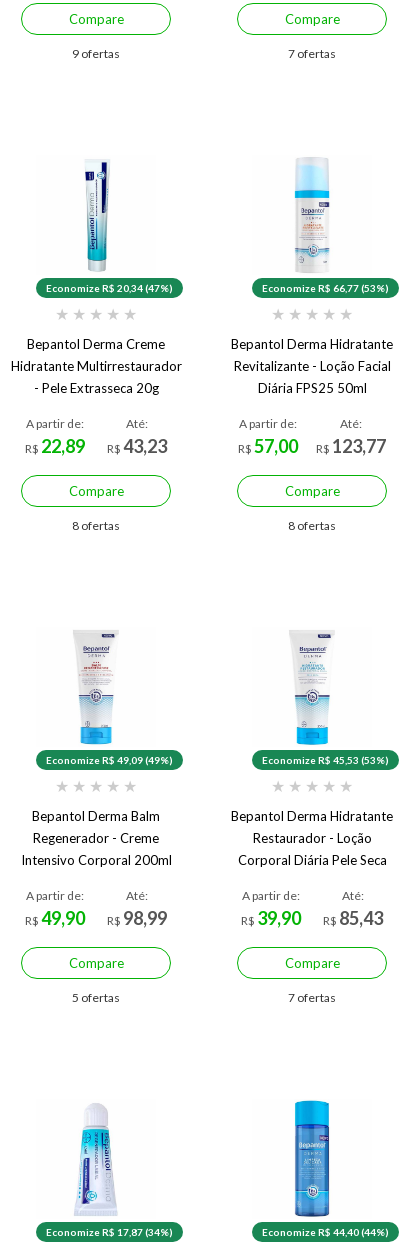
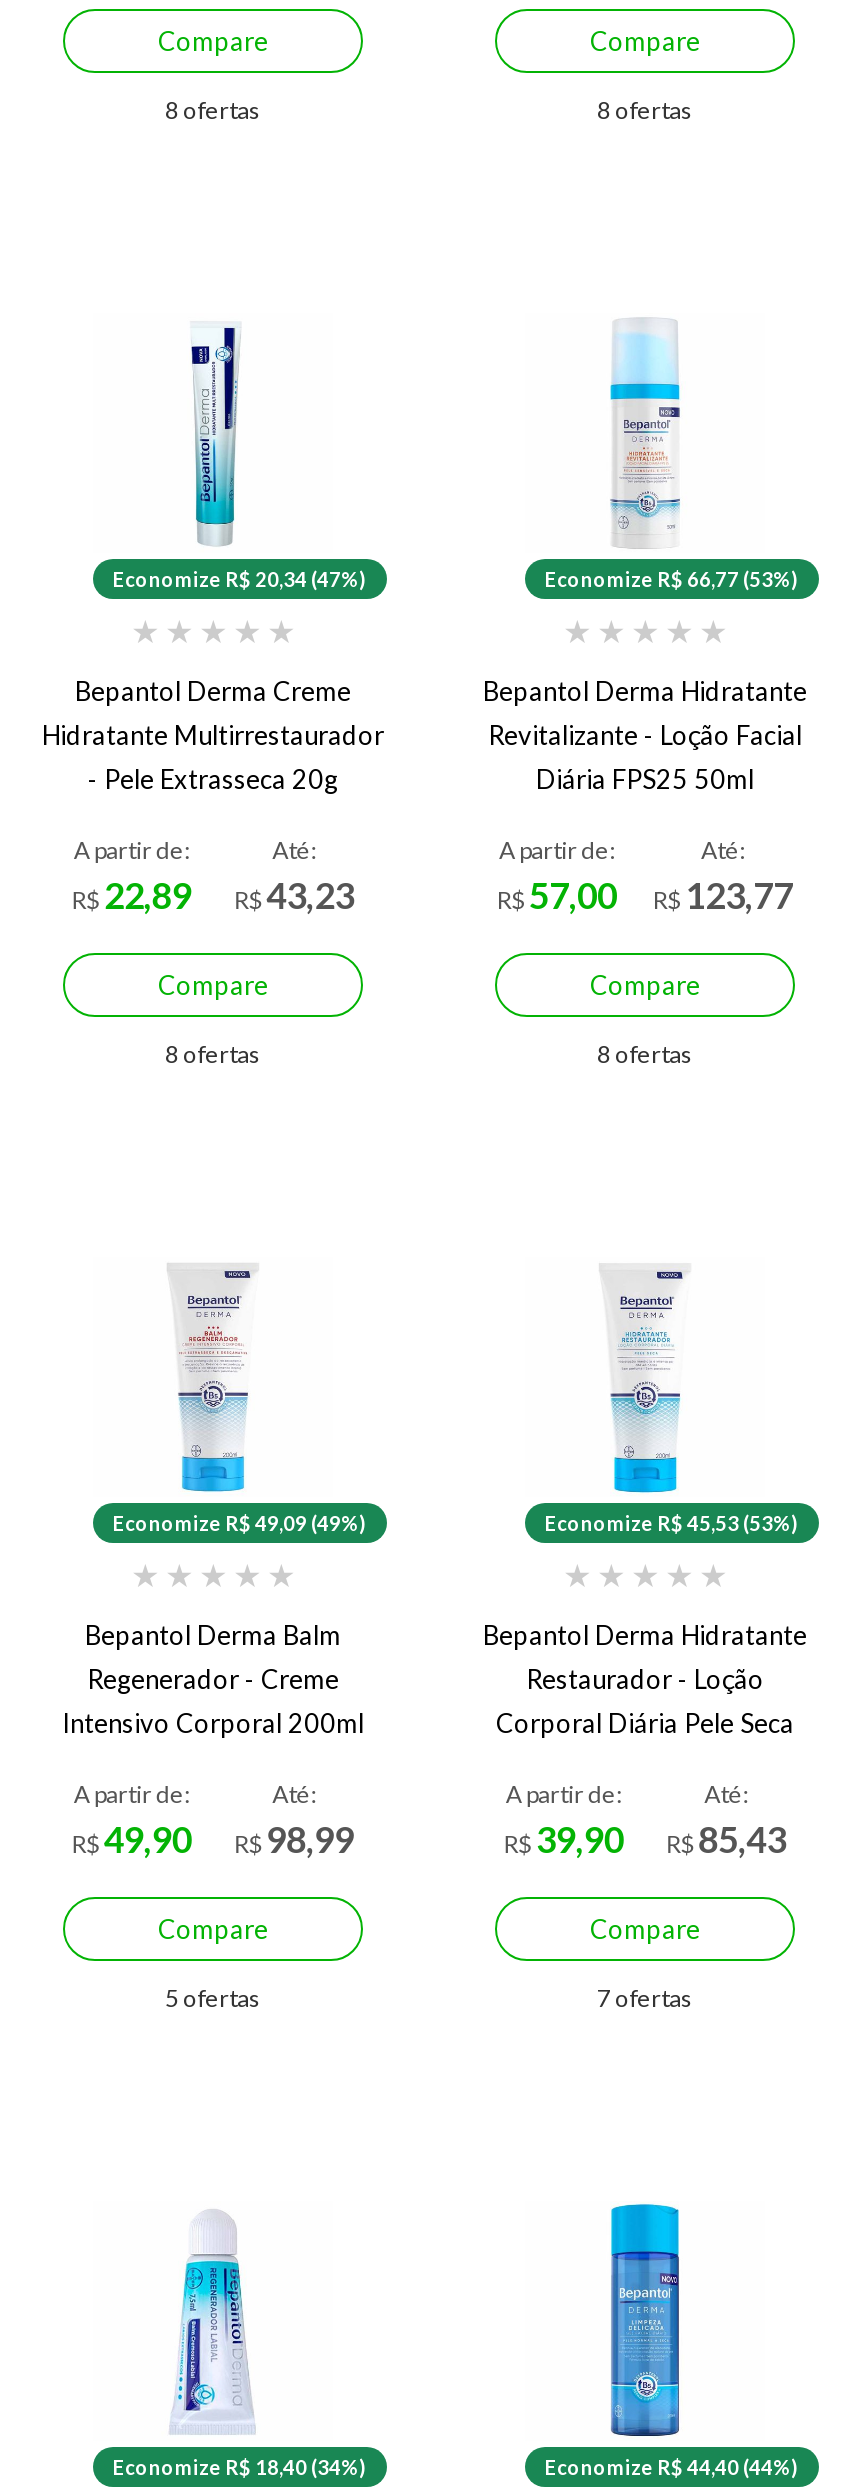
- 9 ofertas
+ 8 ofertas

- 7 ofertas
+ 8 ofertas

- Economize R$ 17,87 (34%)
+ Economize R$ 18,40 (34%)
